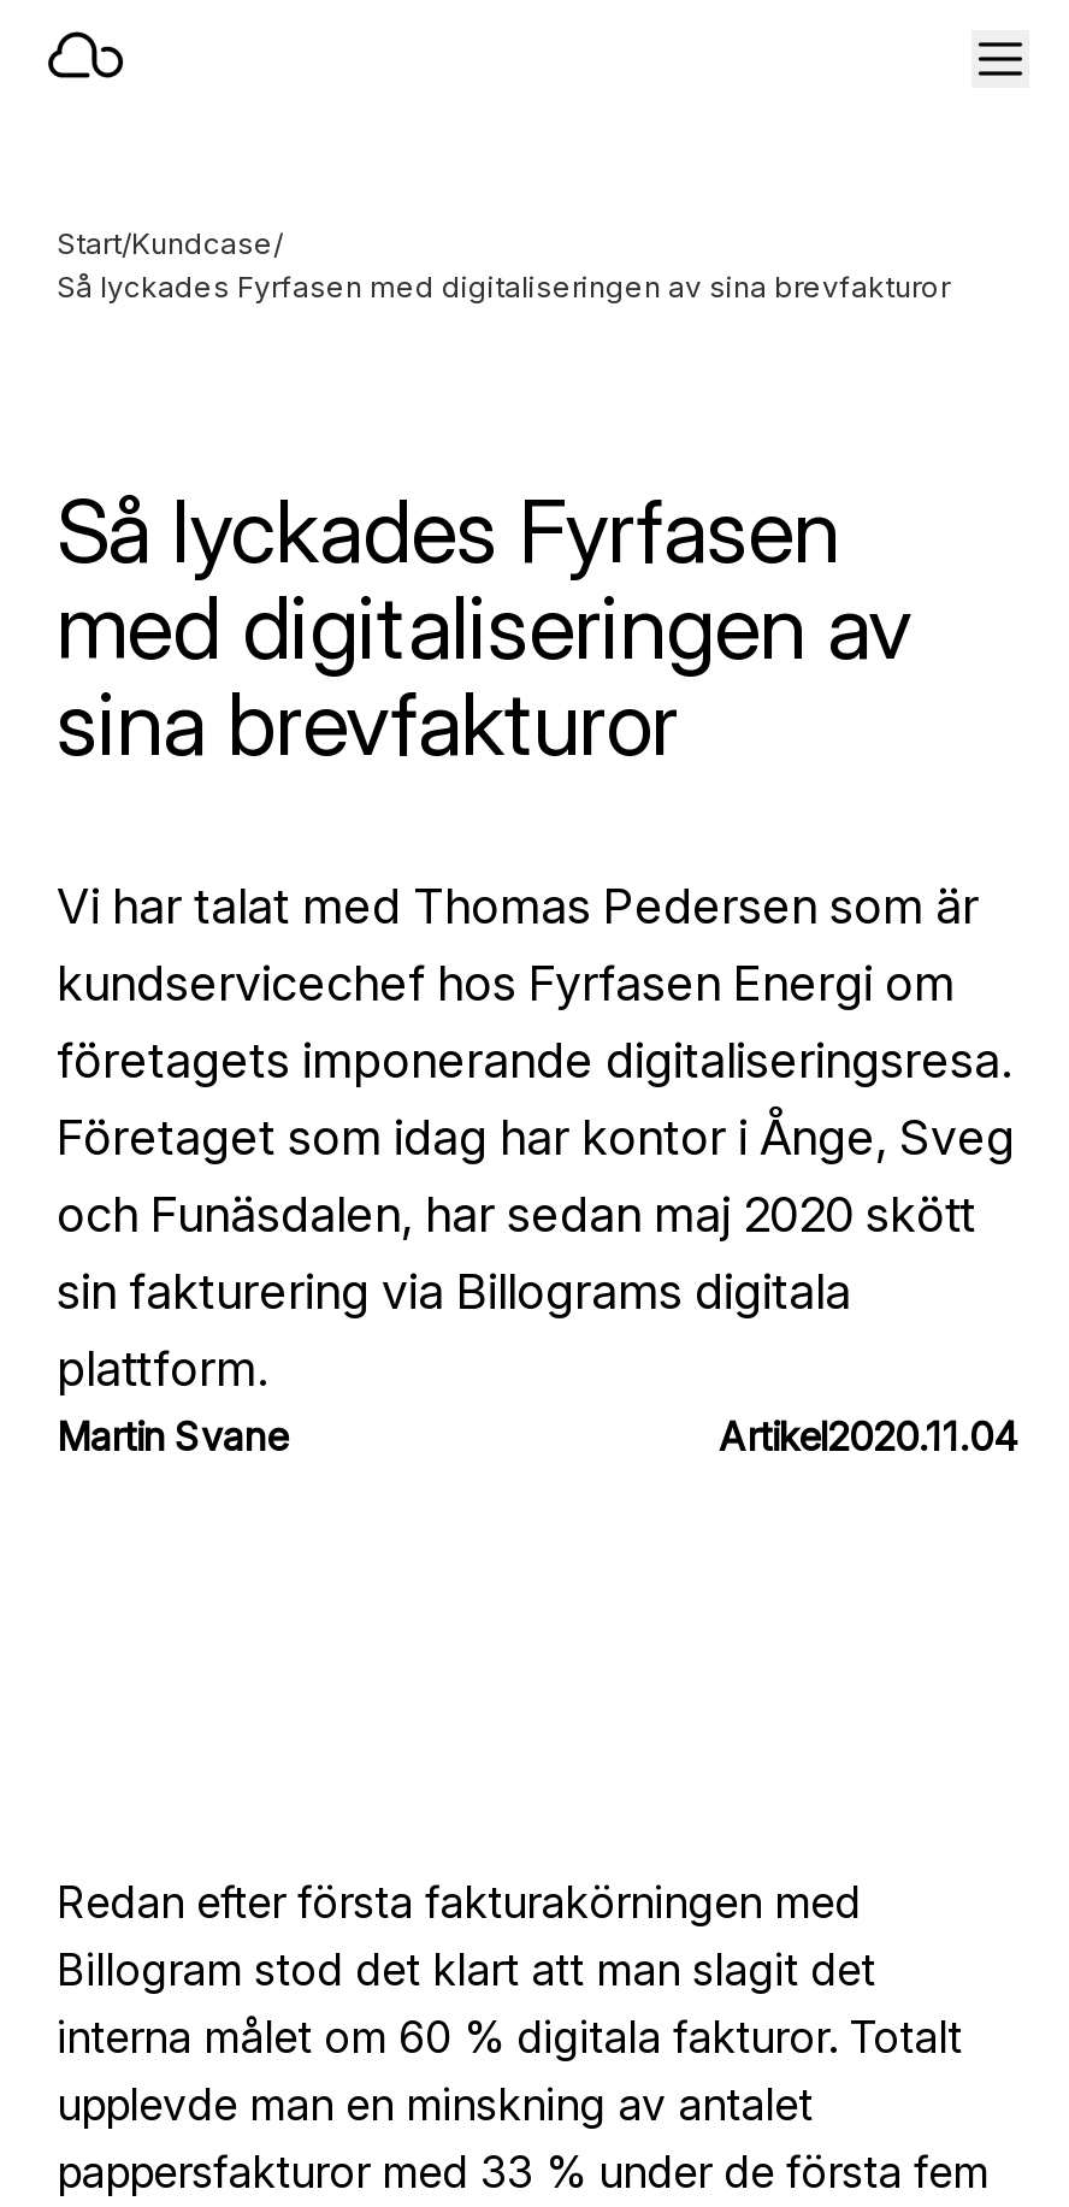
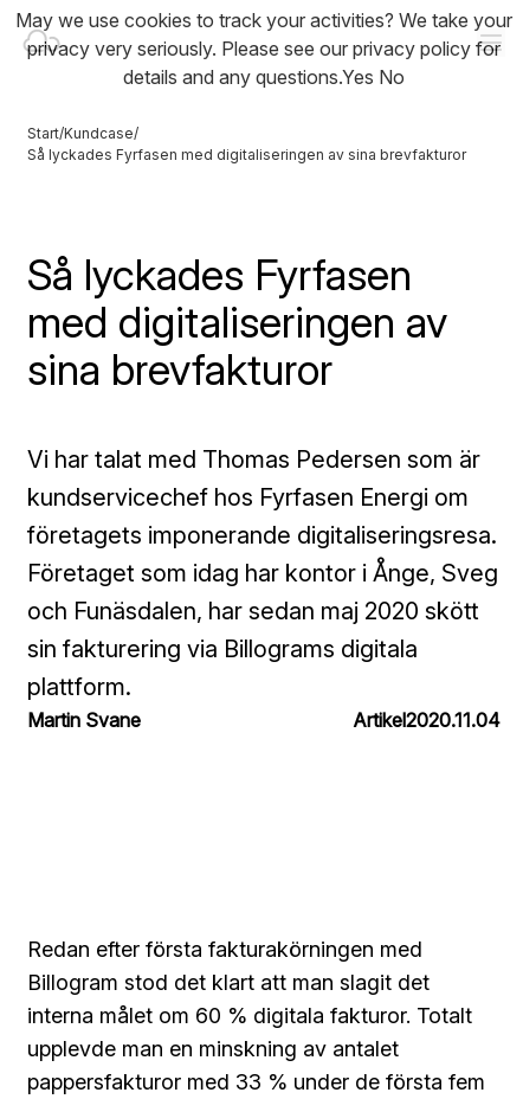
+ May we use cookies to track your activities? We take your
+ privacy very seriously. Please see our privacy policy for
+ details and any questions.Yes No
